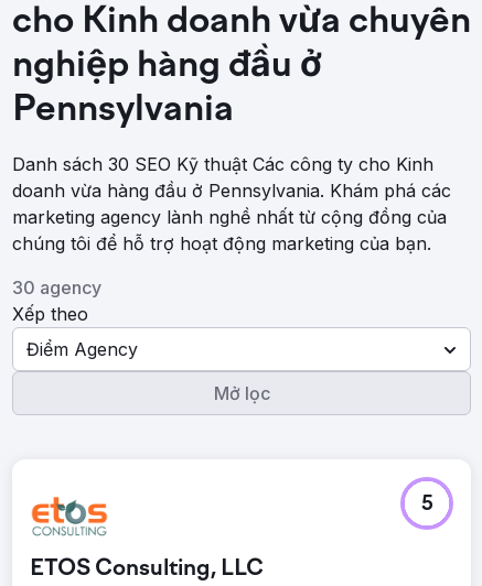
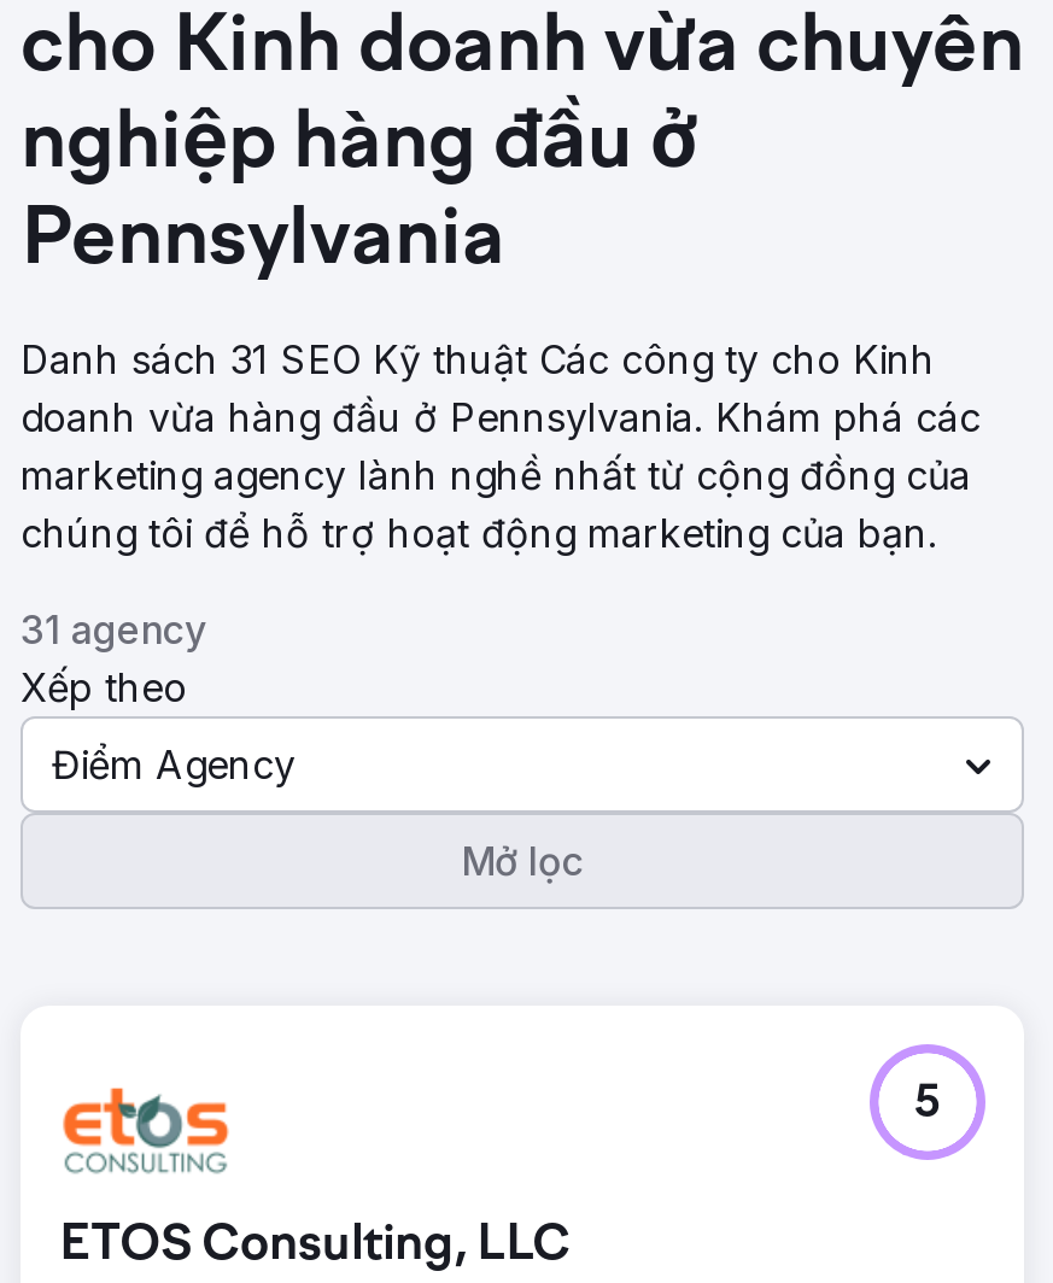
- Danh sách 30 SEO Kỹ thuật Các công ty cho Kinh
+ Danh sách 31 SEO Kỹ thuật Các công ty cho Kinh

- 30 agency
+ 31 agency
